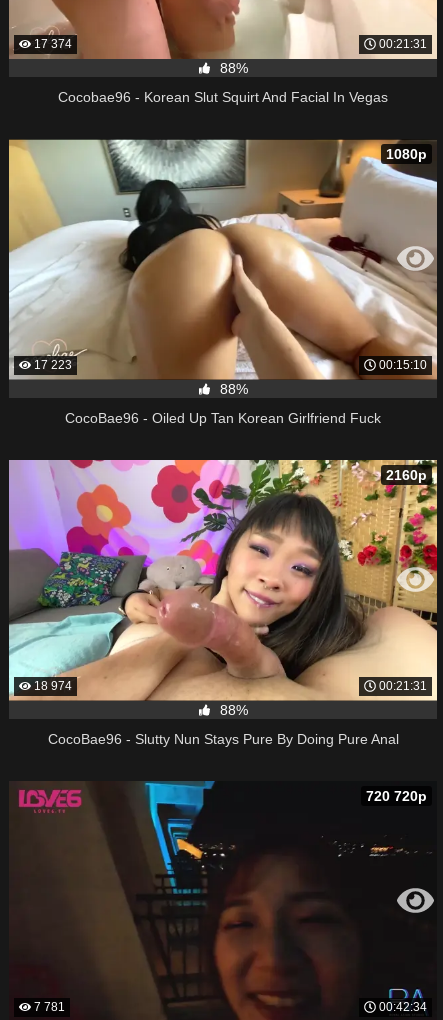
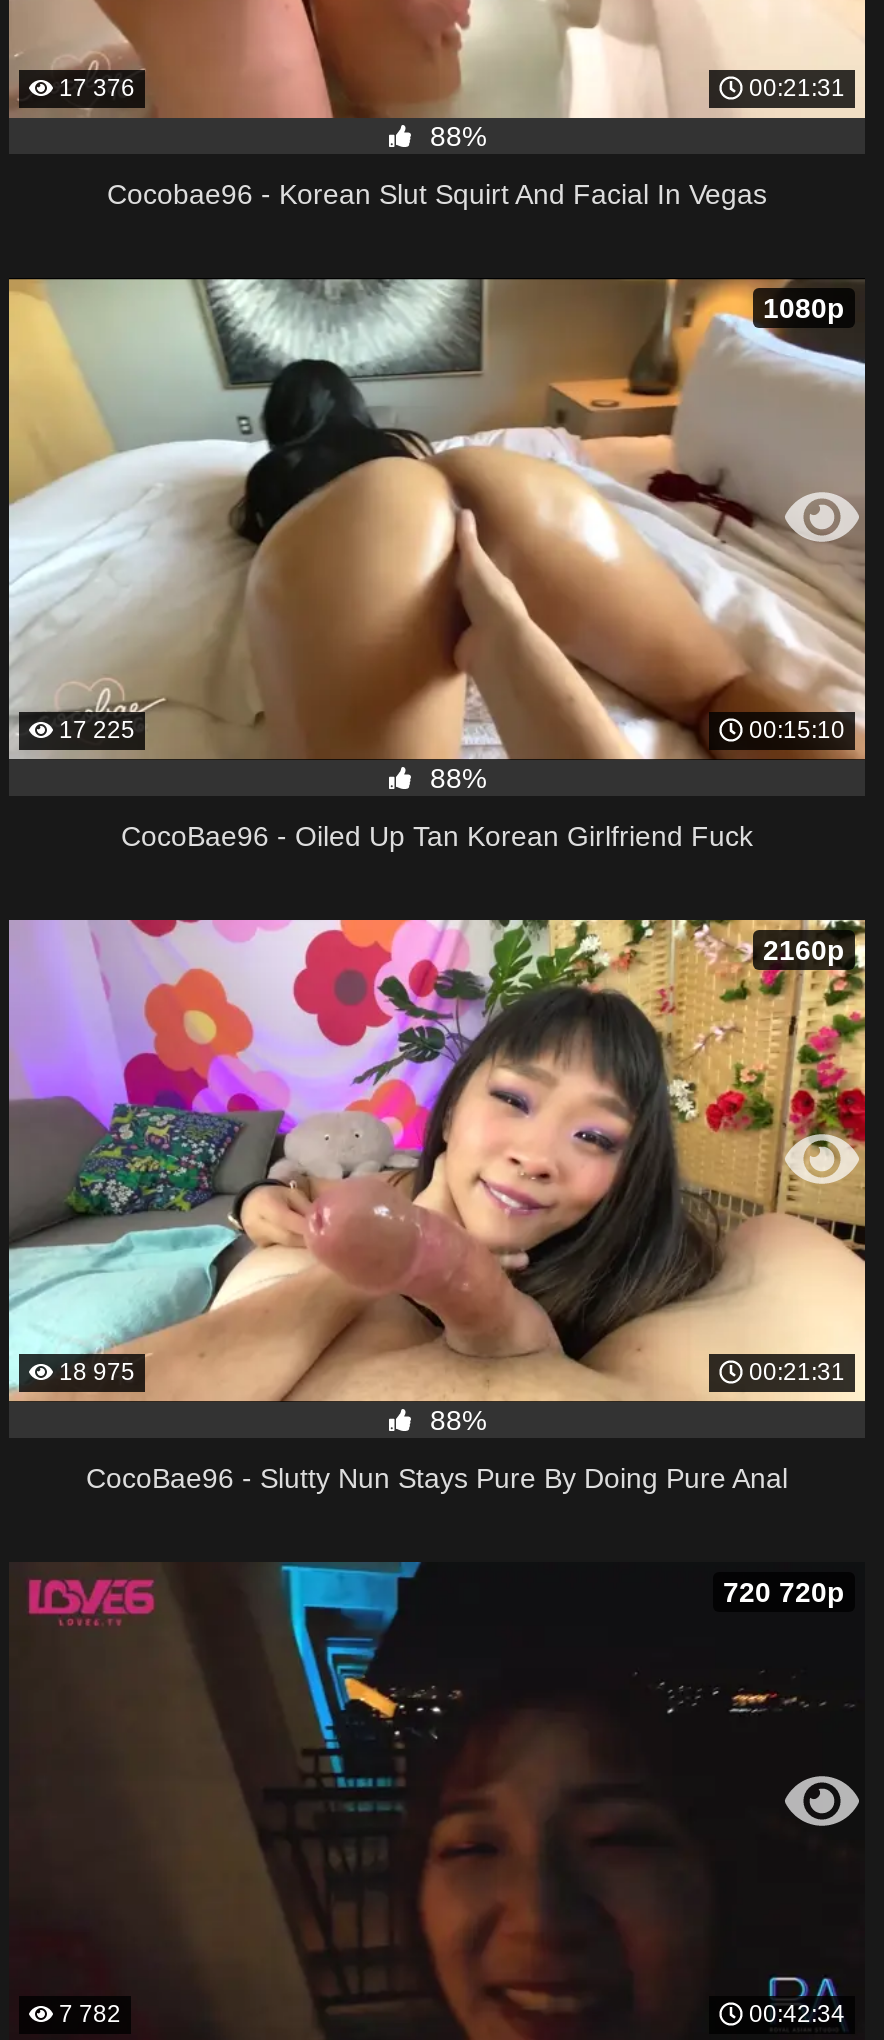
- 17 374
+ 17 376

- 17 223
+ 17 225

- 18 974
+ 18 975

- 7 781
+ 7 782
